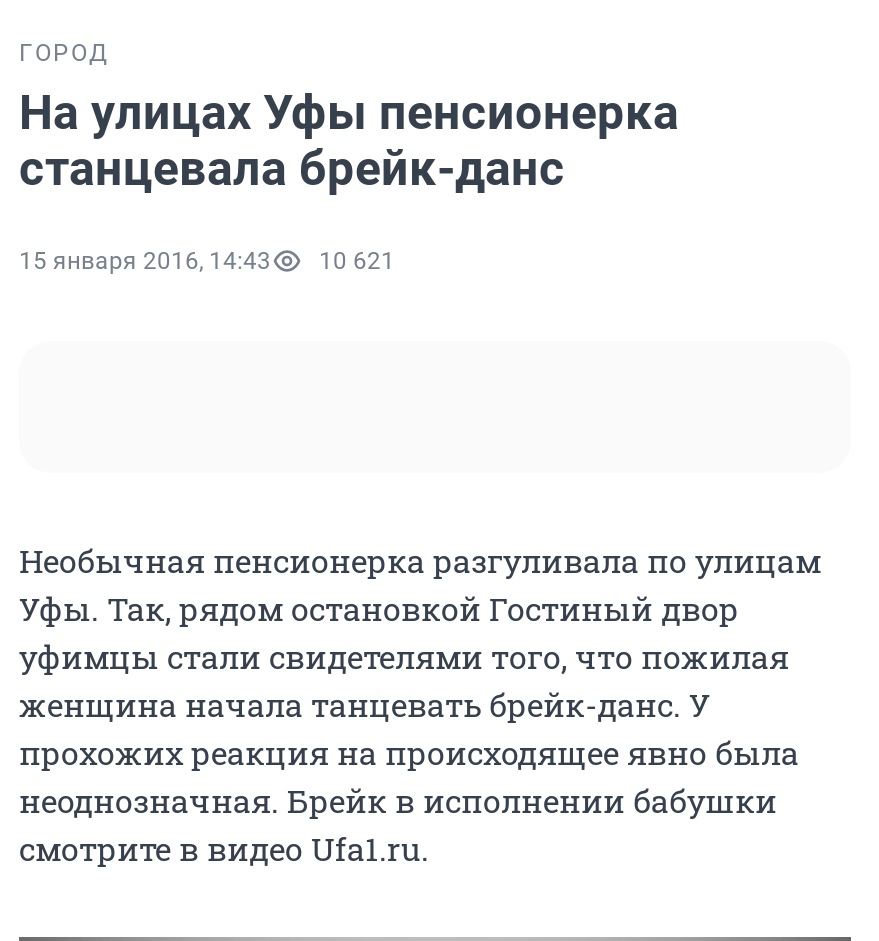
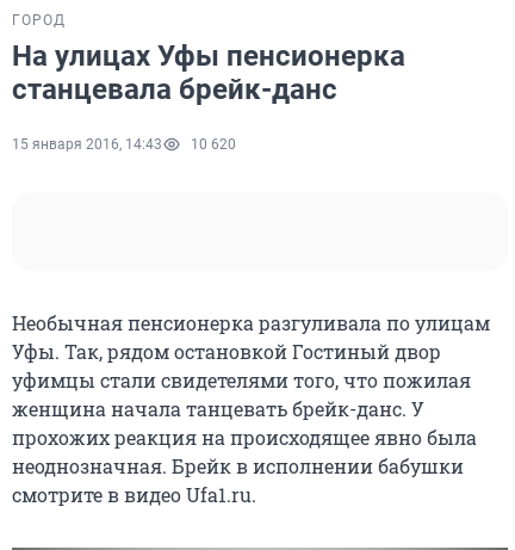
- 15 января 2016, 14:43 10 621
+ 15 января 2016, 14:43 10 620
